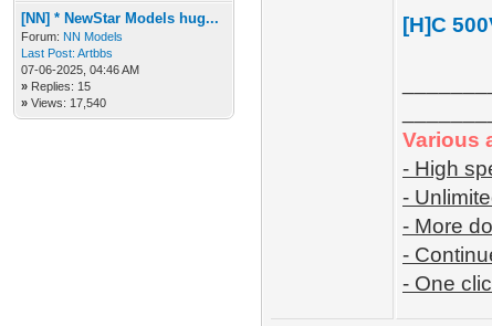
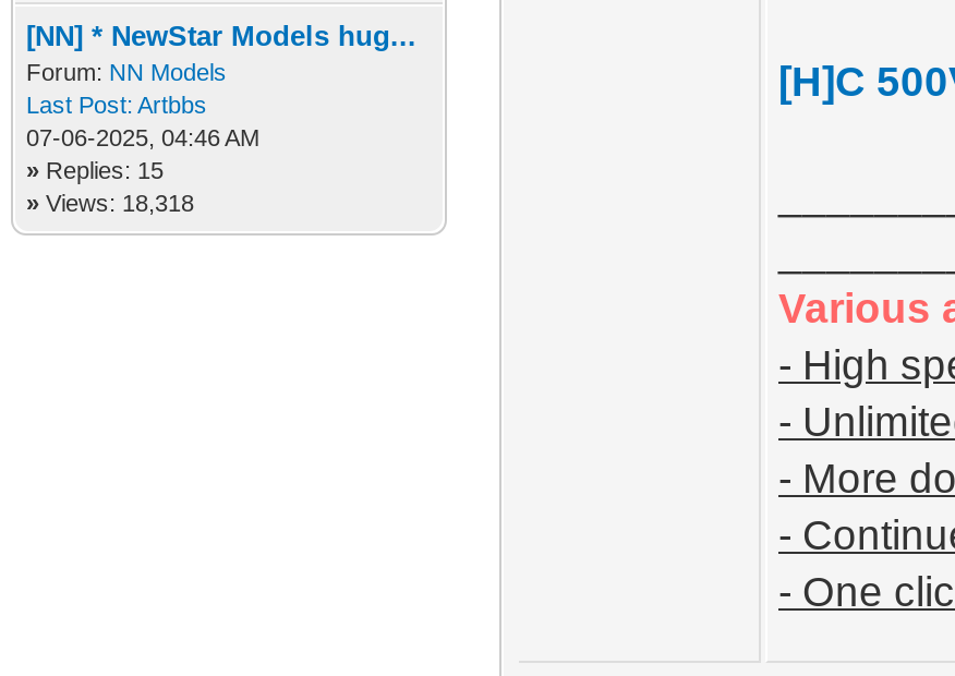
- » Views: 17,540
+ » Views: 18,318
